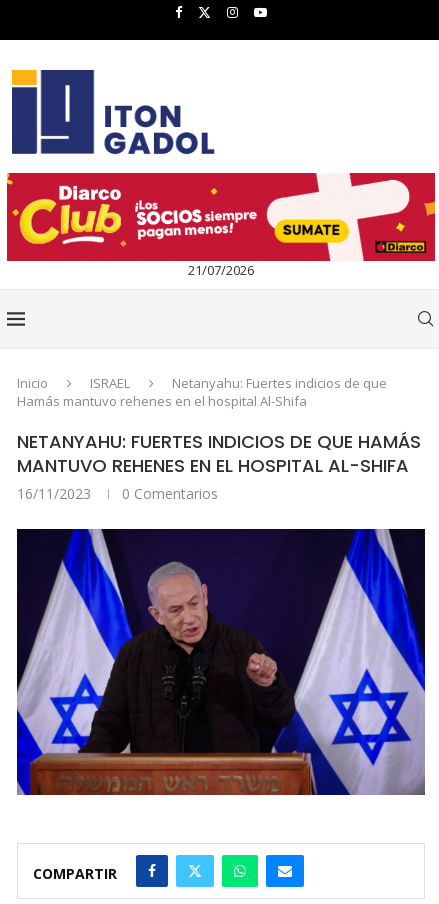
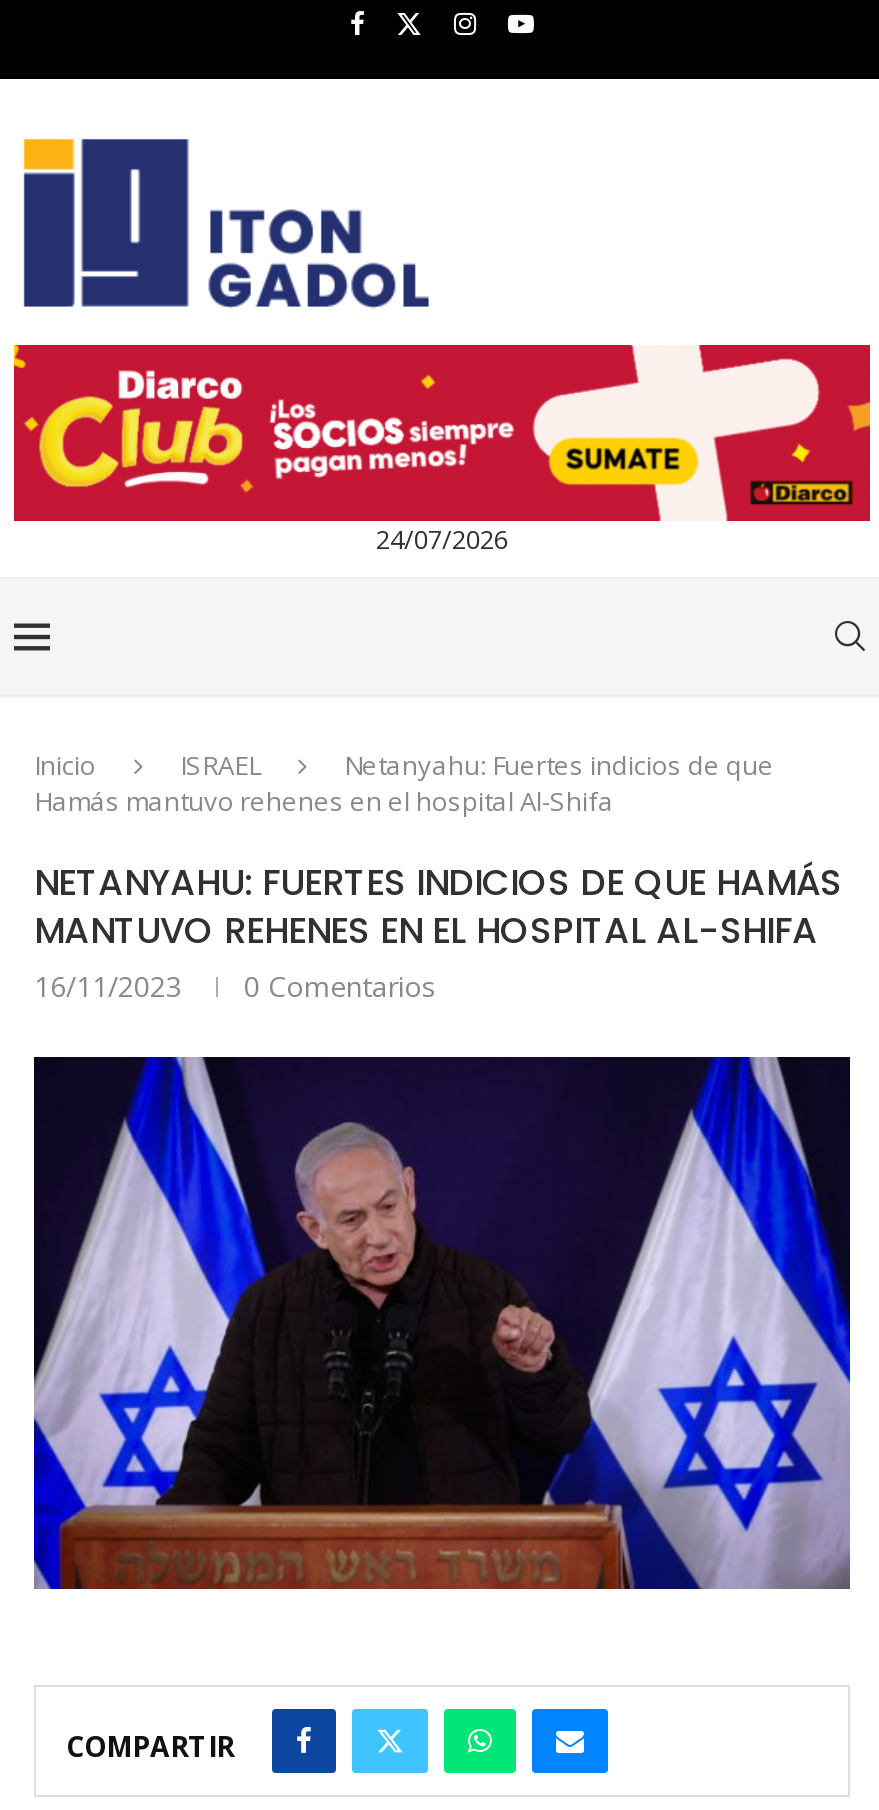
- 21/07/2026
+ 24/07/2026
